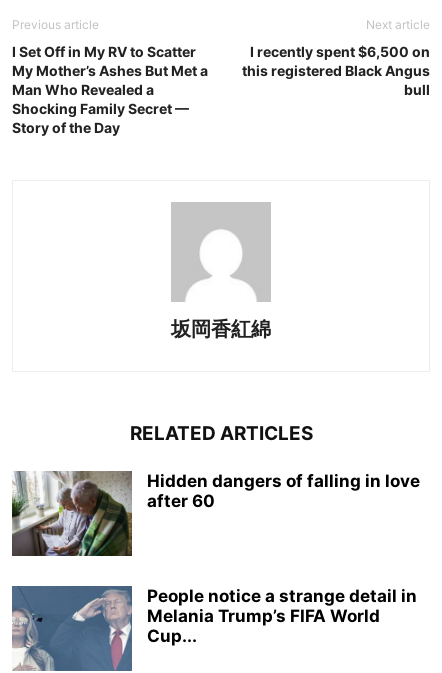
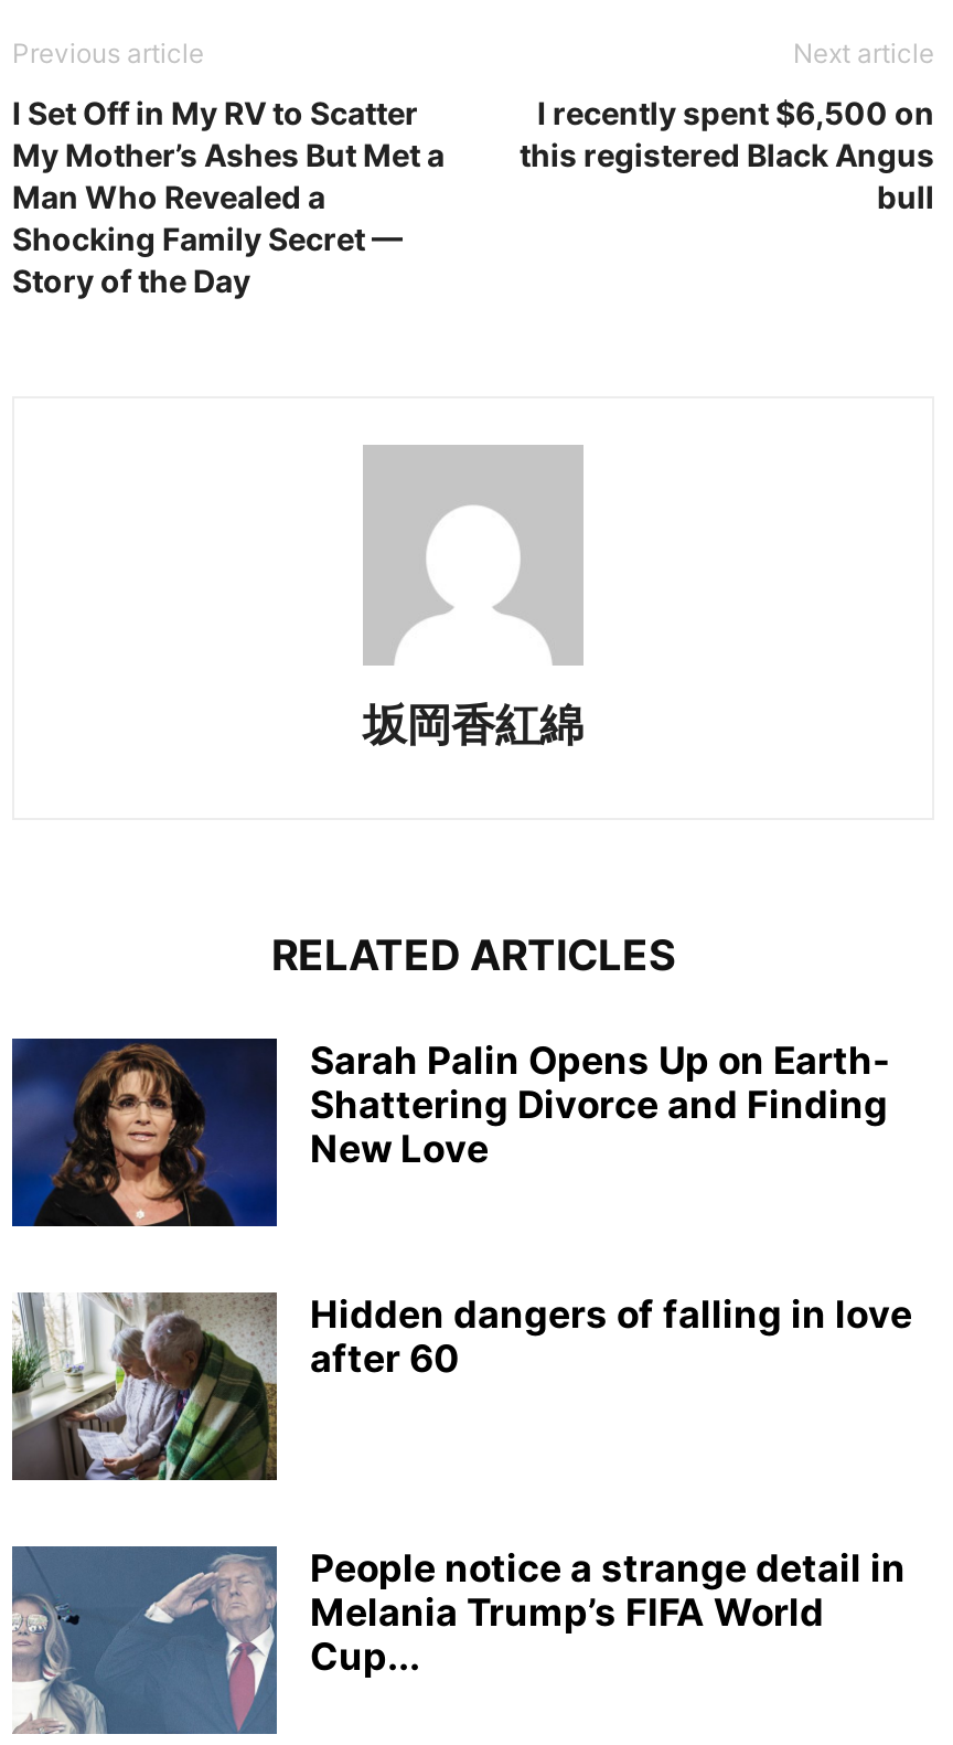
+ [image]
+ Sarah Palin Opens Up on Earth-
+ Shattering Divorce and Finding
+ New Love
